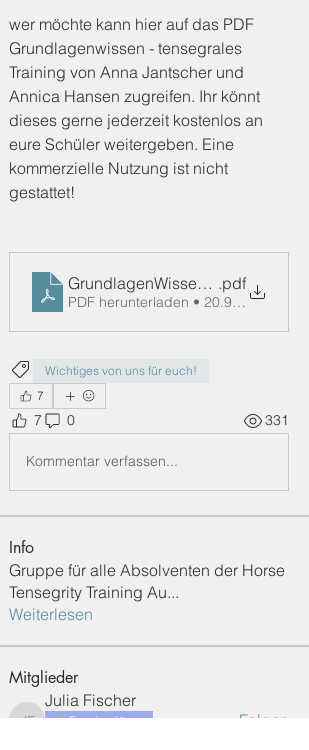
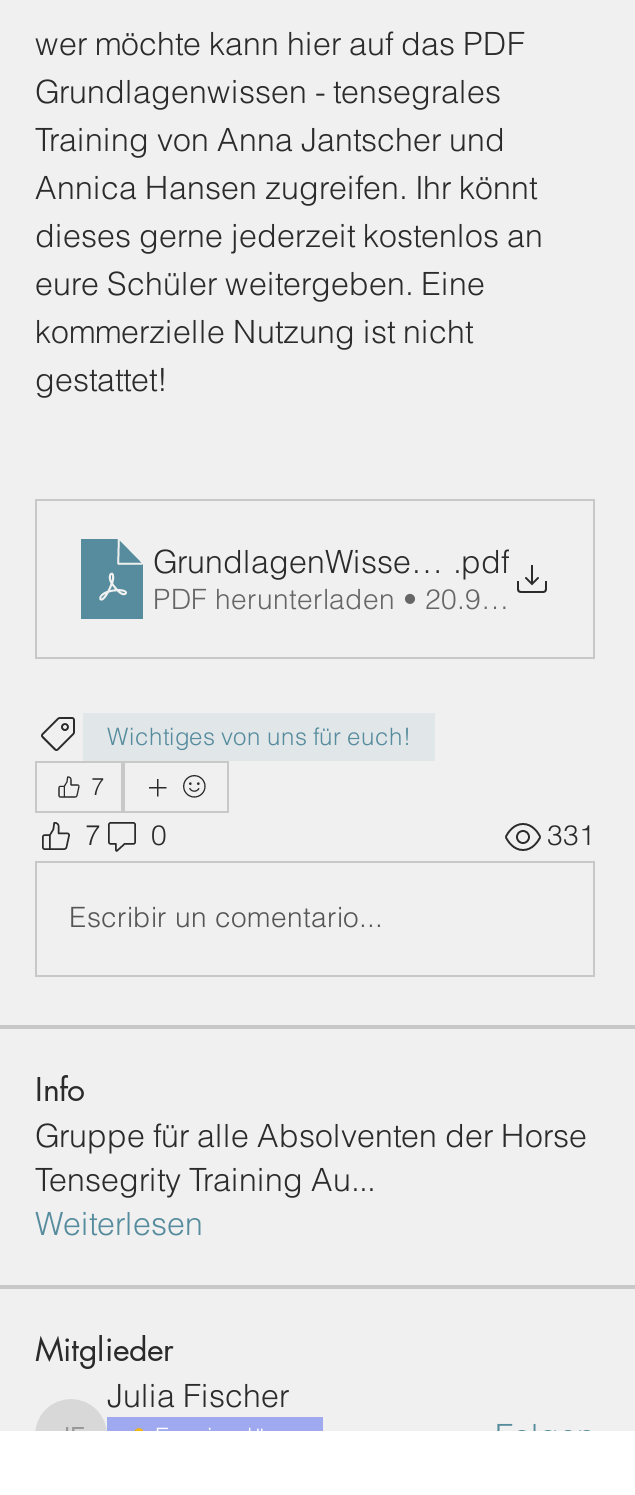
- Kommentar verfassen...
+ Escribir un comentario...
